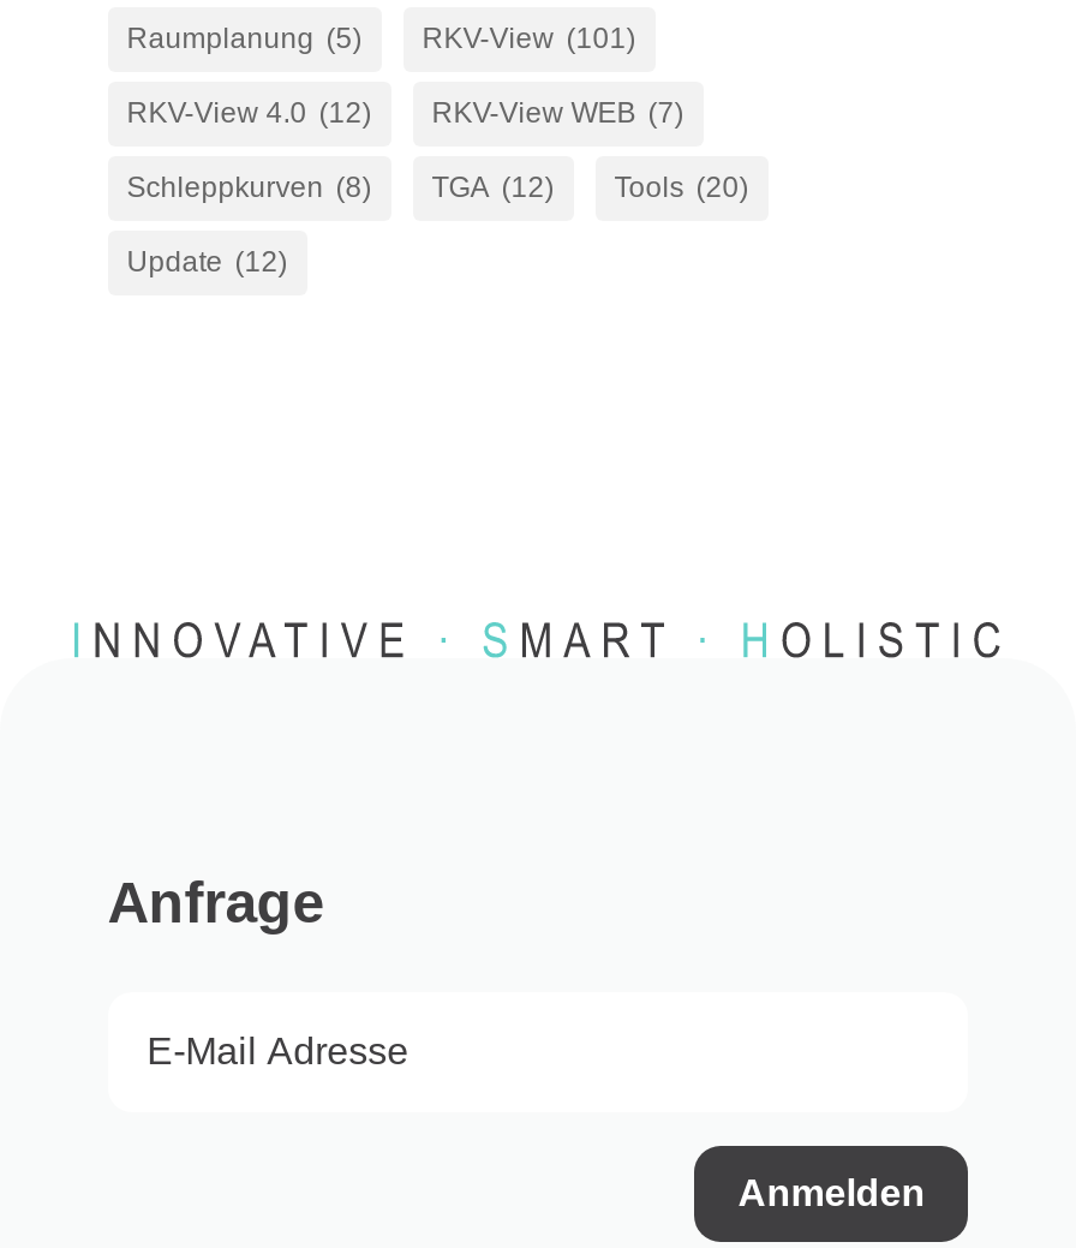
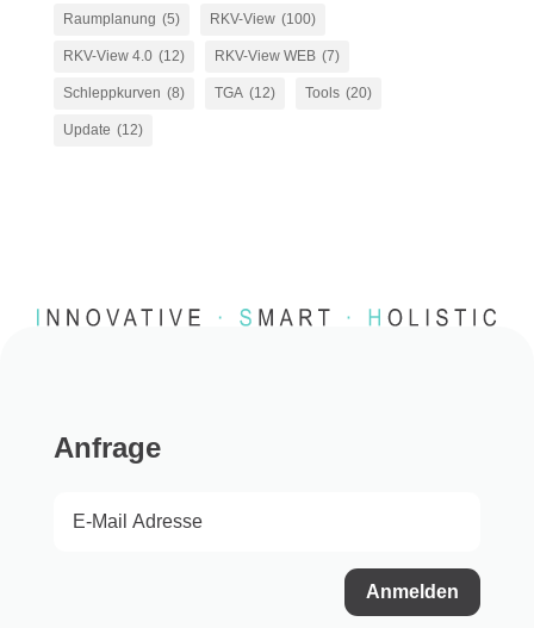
- Raumplanung (5) RKV-View (101)
+ Raumplanung (5) RKV-View (100)
